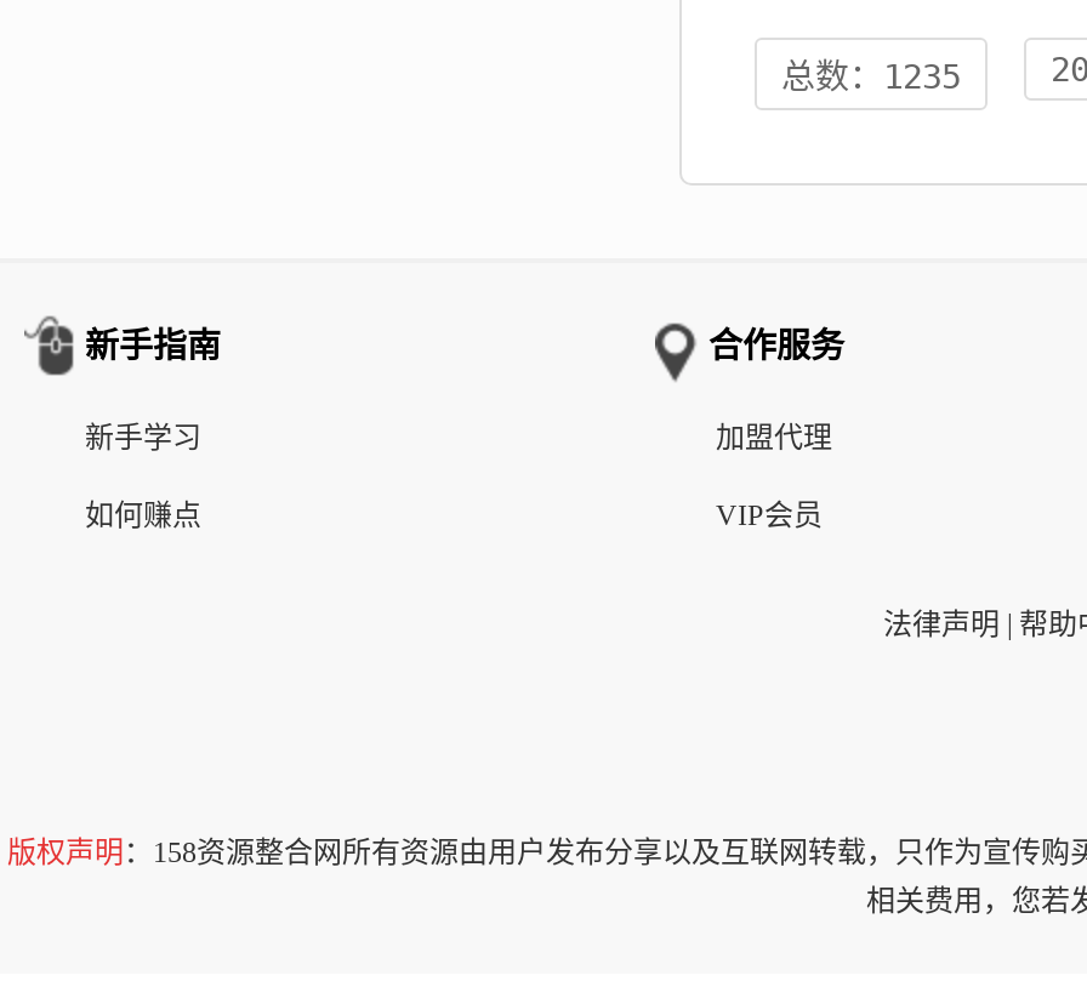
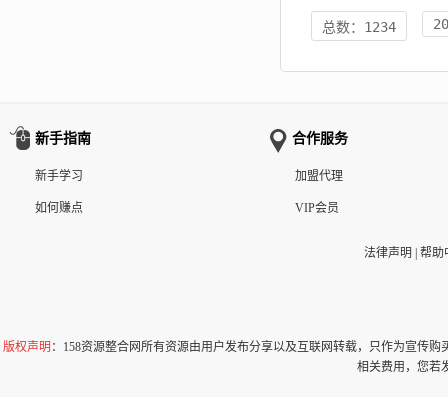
- 总数：1235
+ 总数：1234
